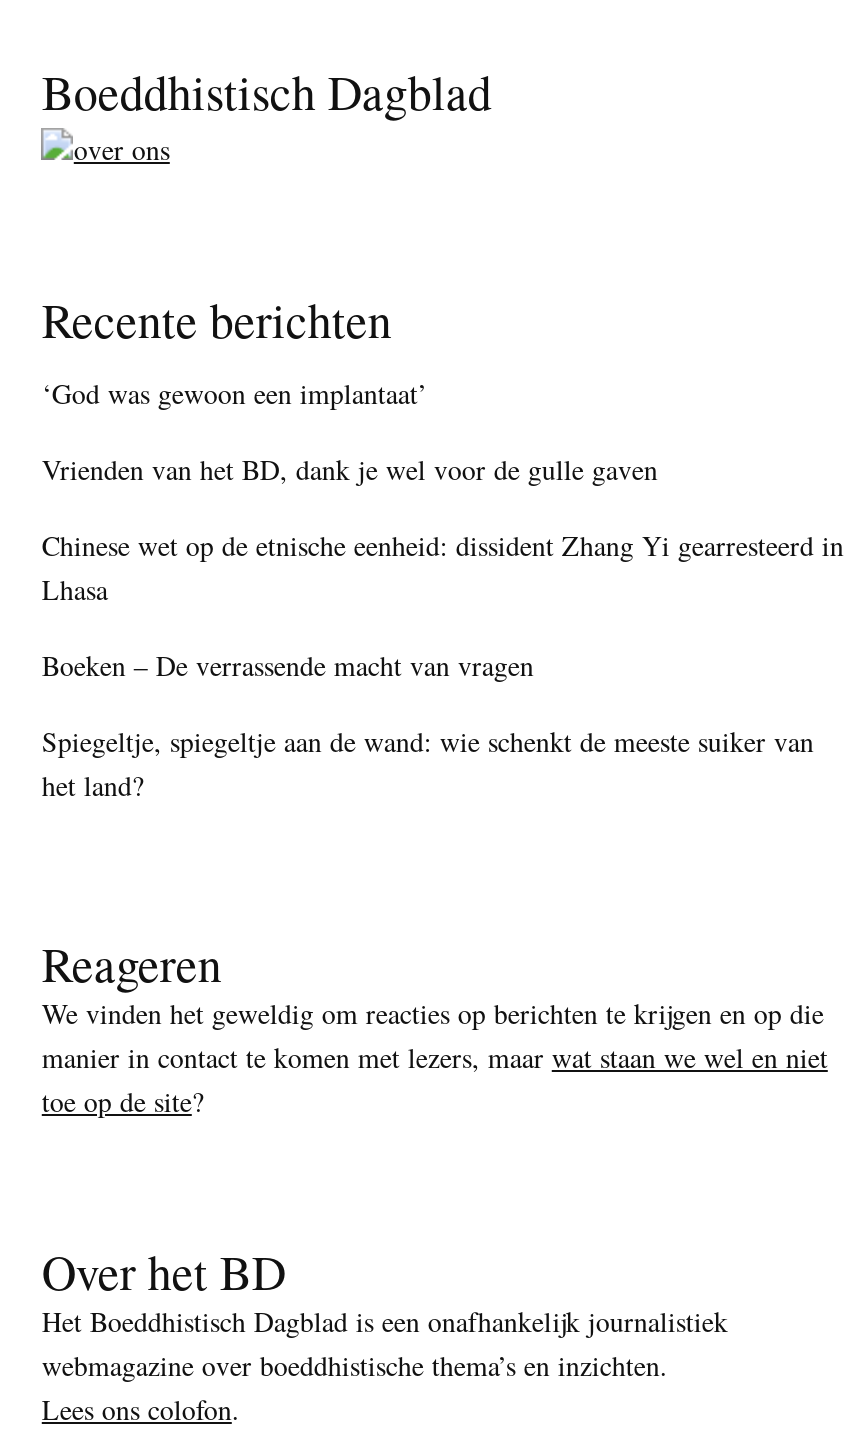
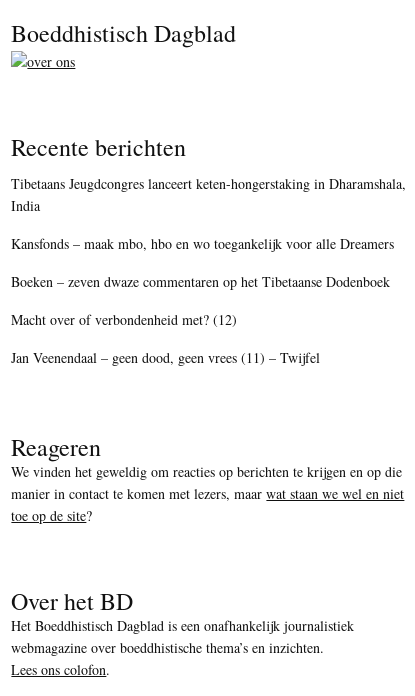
- ‘God was gewoon een implantaat’
+ Tibetaans Jeugdcongres lanceert keten-hongerstaking in Dharamshala,
+ India

- Vrienden van het BD, dank je wel voor de gulle gaven
+ Kansfonds – maak mbo, hbo en wo toegankelijk voor alle Dreamers

- Chinese wet op de etnische eenheid: dissident Zhang Yi gearresteerd in
- Lhasa
+ Boeken – zeven dwaze commentaren op het Tibetaanse Dodenboek

- Boeken – De verrassende macht van vragen
+ Macht over of verbondenheid met? (12)

- Spiegeltje, spiegeltje aan de wand: wie schenkt de meeste suiker van
- het land?
+ Jan Veenendaal – geen dood, geen vrees (11) – Twijfel
